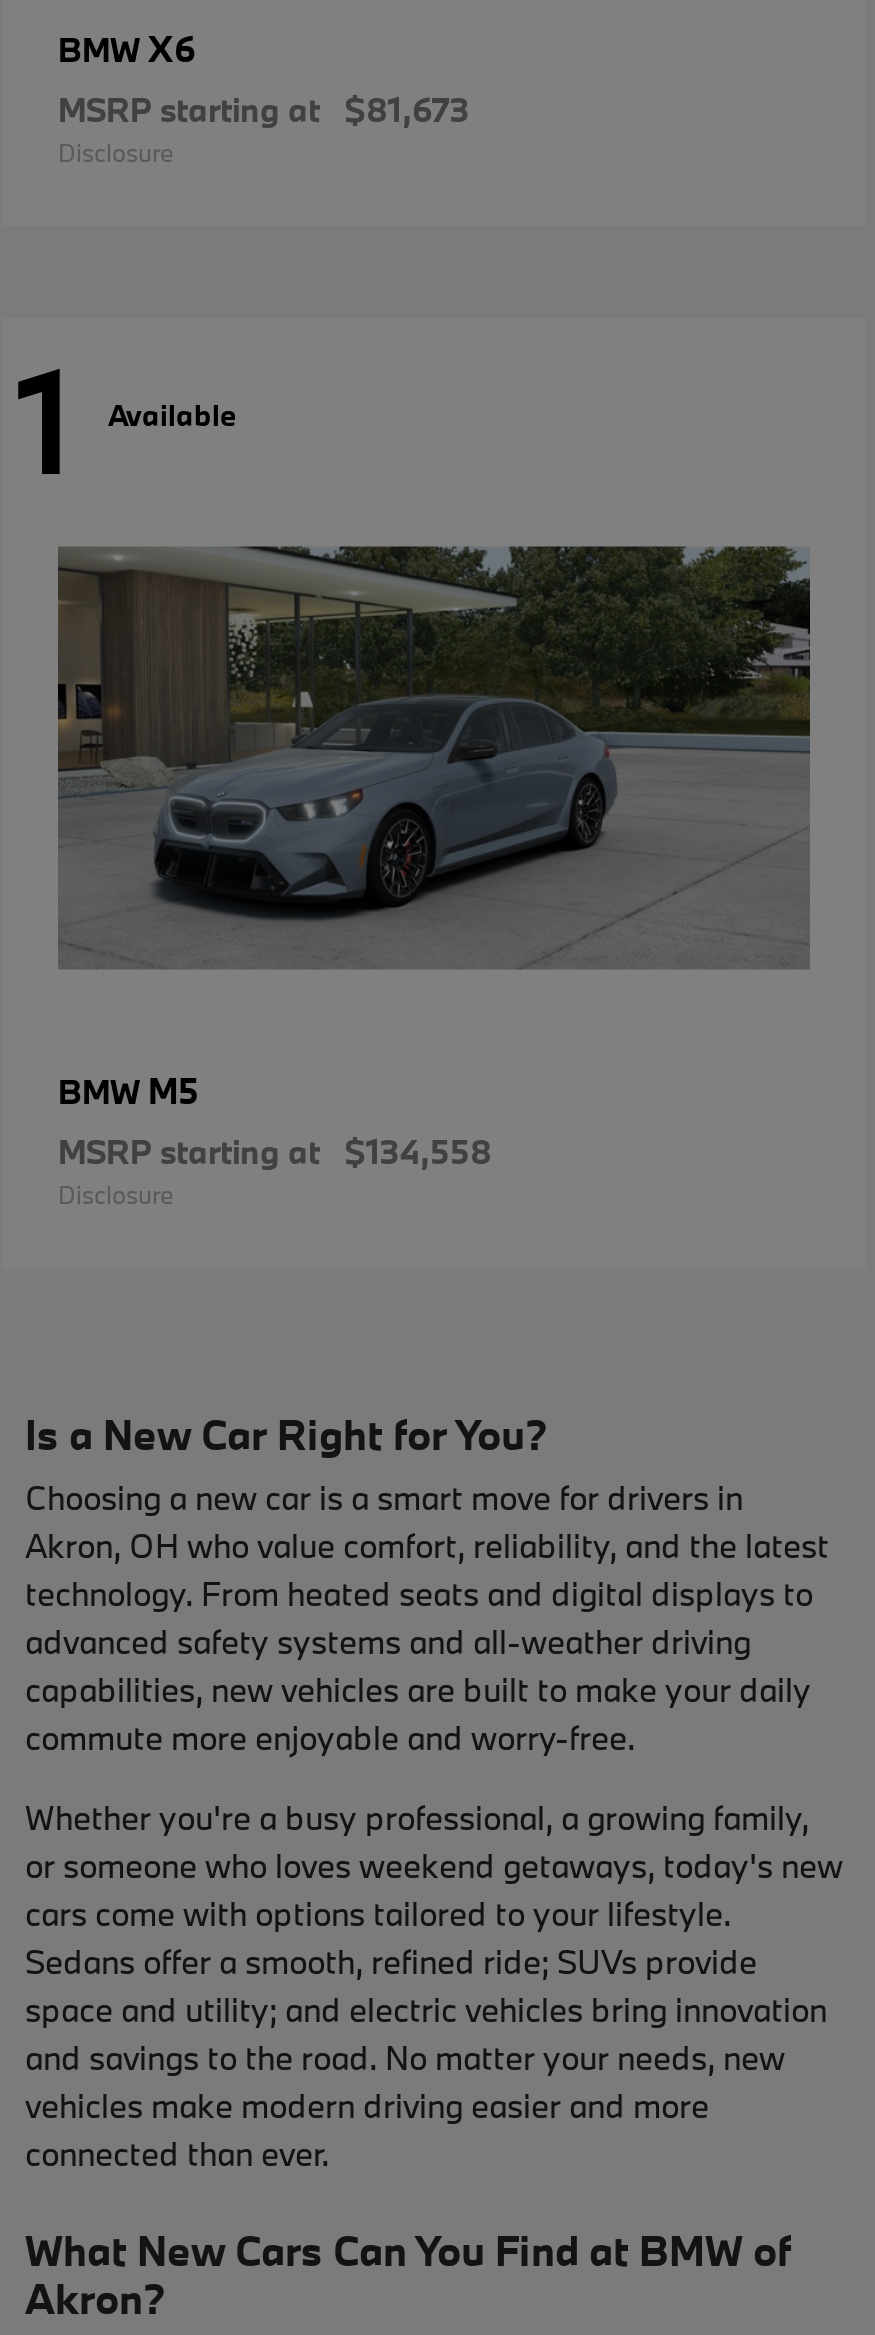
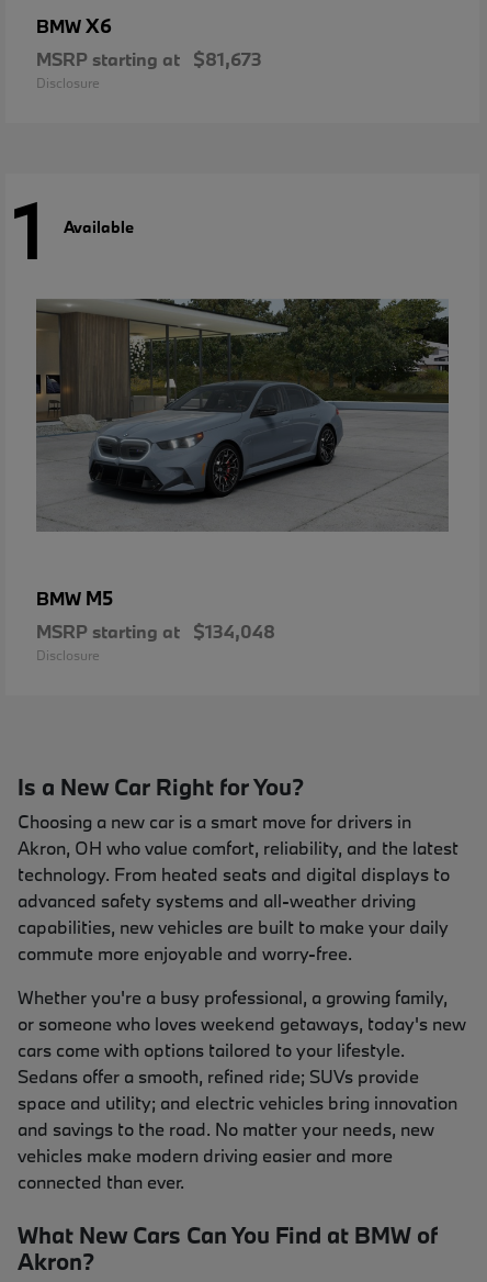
- MSRP starting at $134,558
+ MSRP starting at $134,048
